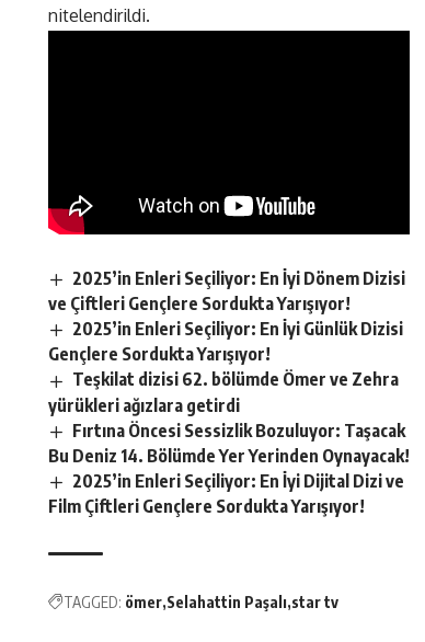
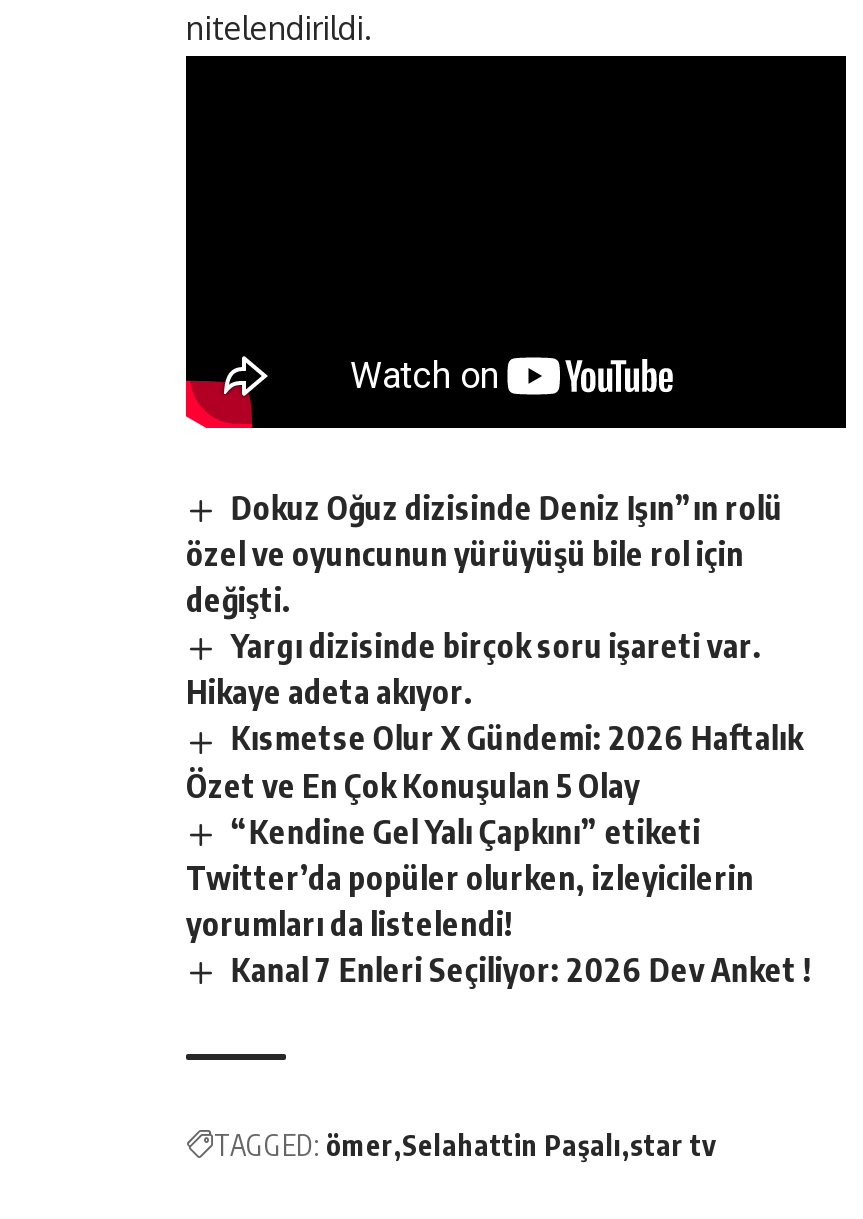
- 2025’in Enleri Seçiliyor: En İyi Dönem Dizisi
- ve Çiftleri Gençlere Sordukta Yarışıyor!
- 2025’in Enleri Seçiliyor: En İyi Günlük Dizisi
- Gençlere Sordukta Yarışıyor!
- Teşkilat dizisi 62. bölümde Ömer ve Zehra
- yürükleri ağızlara getirdi
- Fırtına Öncesi Sessizlik Bozuluyor: Taşacak
- Bu Deniz 14. Bölümde Yer Yerinden Oynayacak!
- 2025’in Enleri Seçiliyor: En İyi Dijital Dizi ve
- Film Çiftleri Gençlere Sordukta Yarışıyor!
+ Dokuz Oğuz dizisinde Deniz Işın”ın rolü
+ özel ve oyuncunun yürüyüşü bile rol için
+ değişti.
+ Yargı dizisinde birçok soru işareti var.
+ Hikaye adeta akıyor.
+ Kısmetse Olur X Gündemi: 2026 Haftalık
+ Özet ve En Çok Konuşulan 5 Olay
+ “Kendine Gel Yalı Çapkını” etiketi
+ Twitter’da popüler olurken, izleyicilerin
+ yorumları da listelendi!
+ Kanal 7 Enleri Seçiliyor: 2026 Dev Anket !
